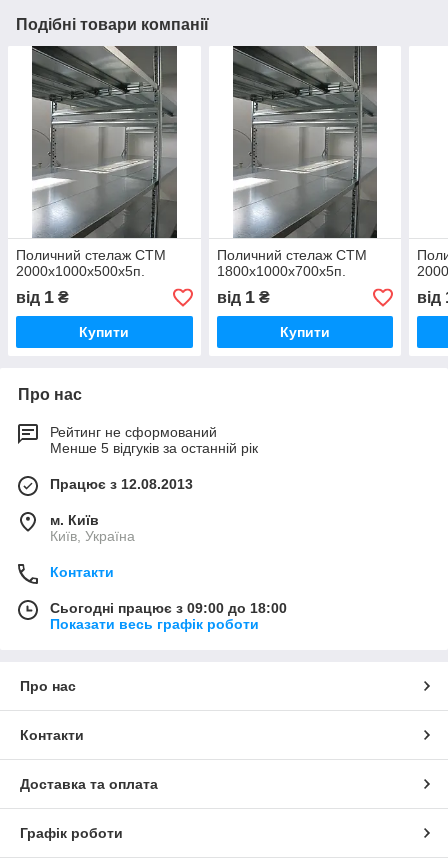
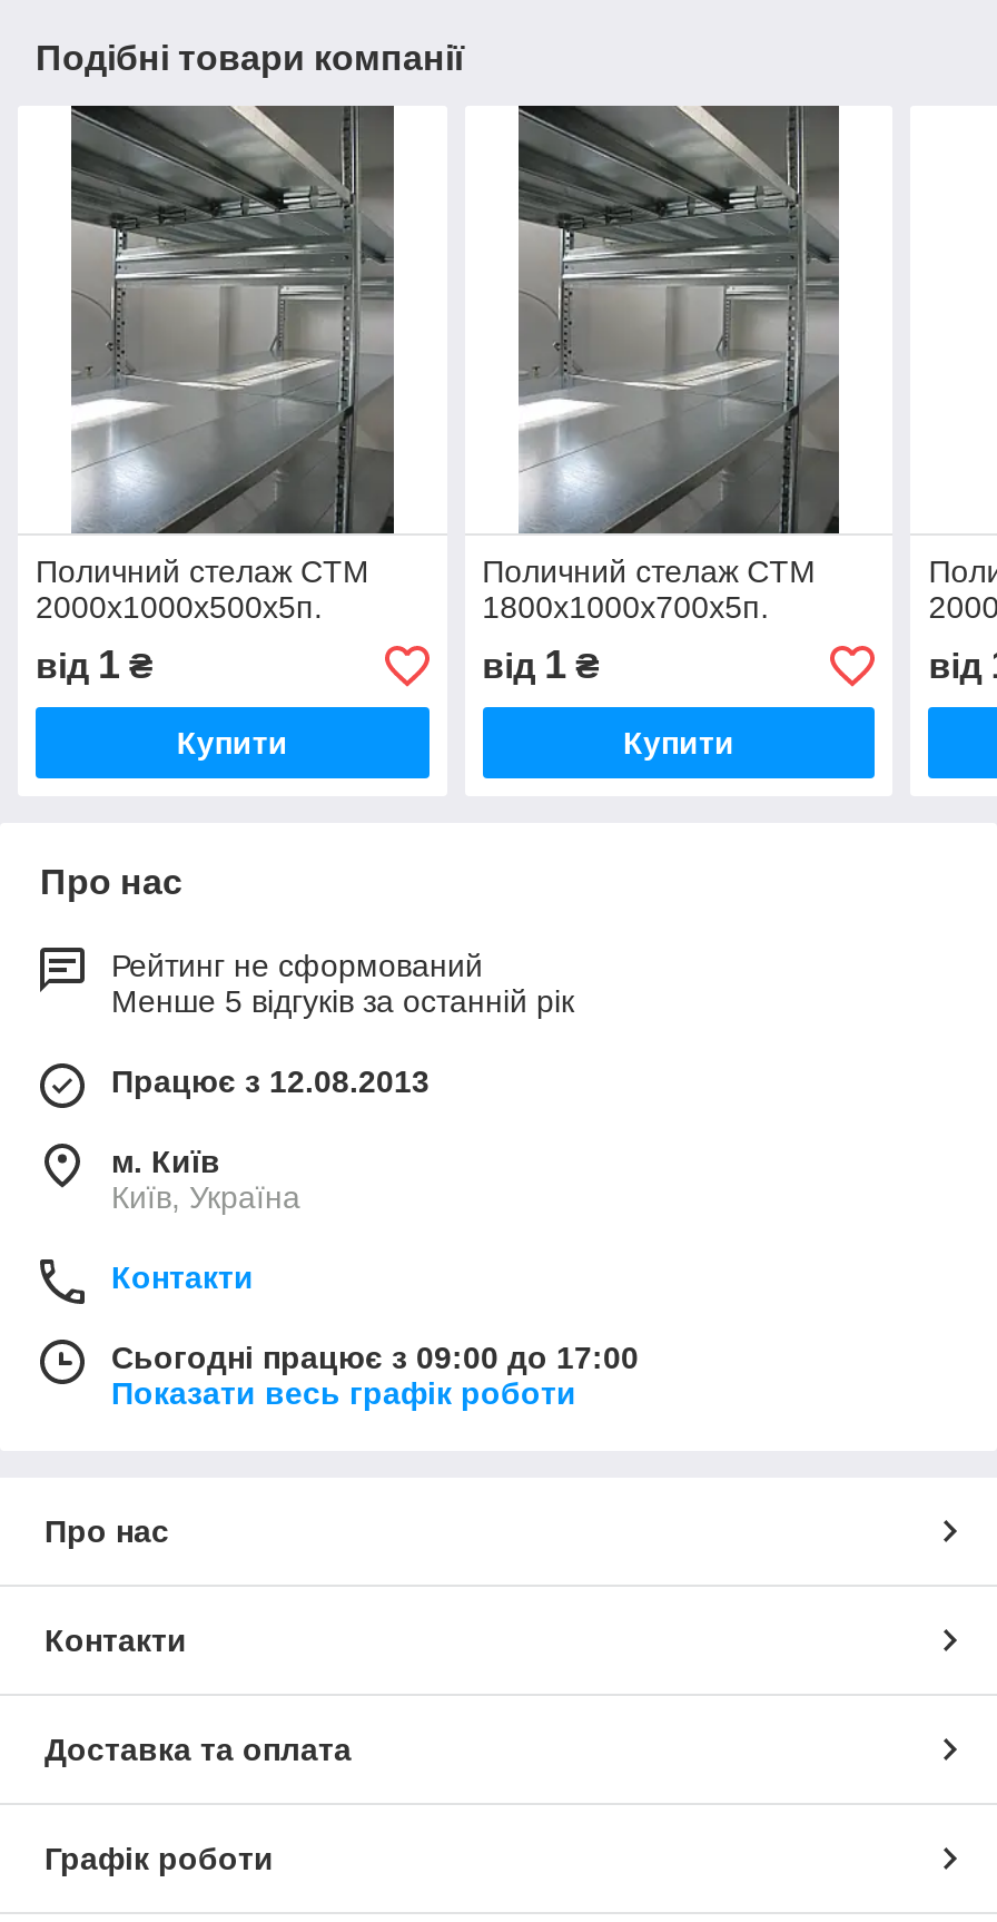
- Сьогодні працює з 09:00 до 18:00
+ Сьогодні працює з 09:00 до 17:00
